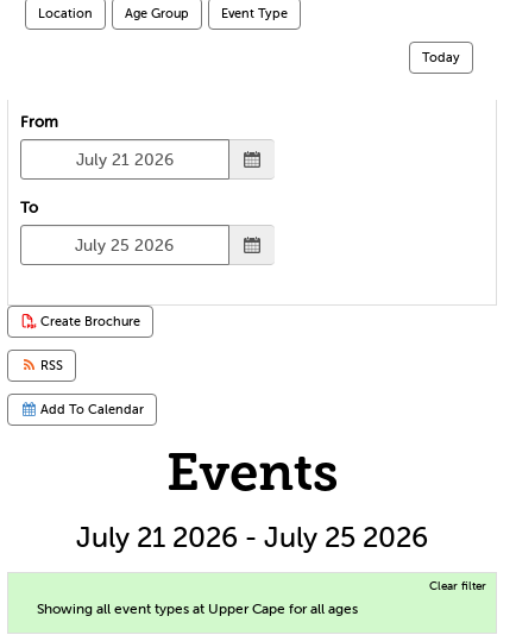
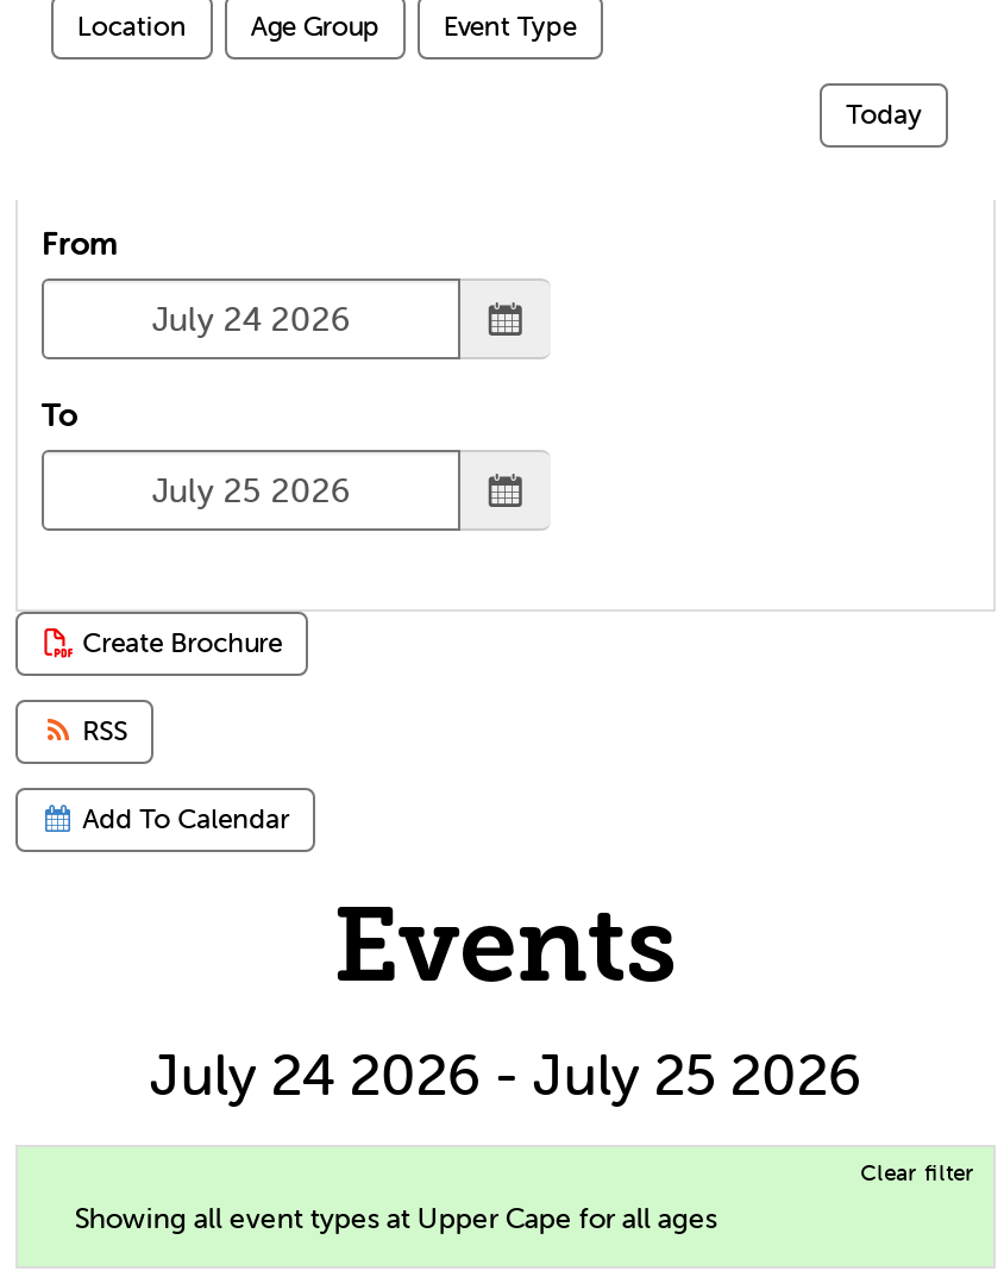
- July 21 2026 - July 25 2026
+ July 24 2026 - July 25 2026
